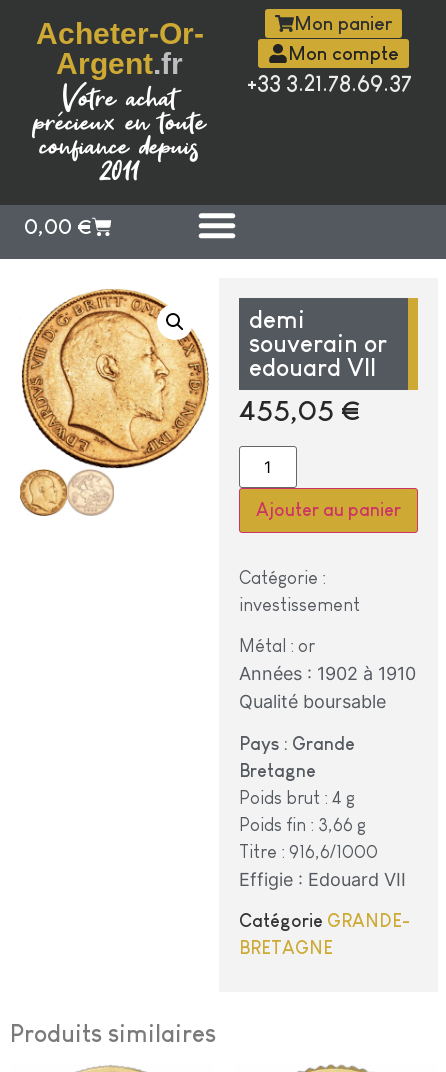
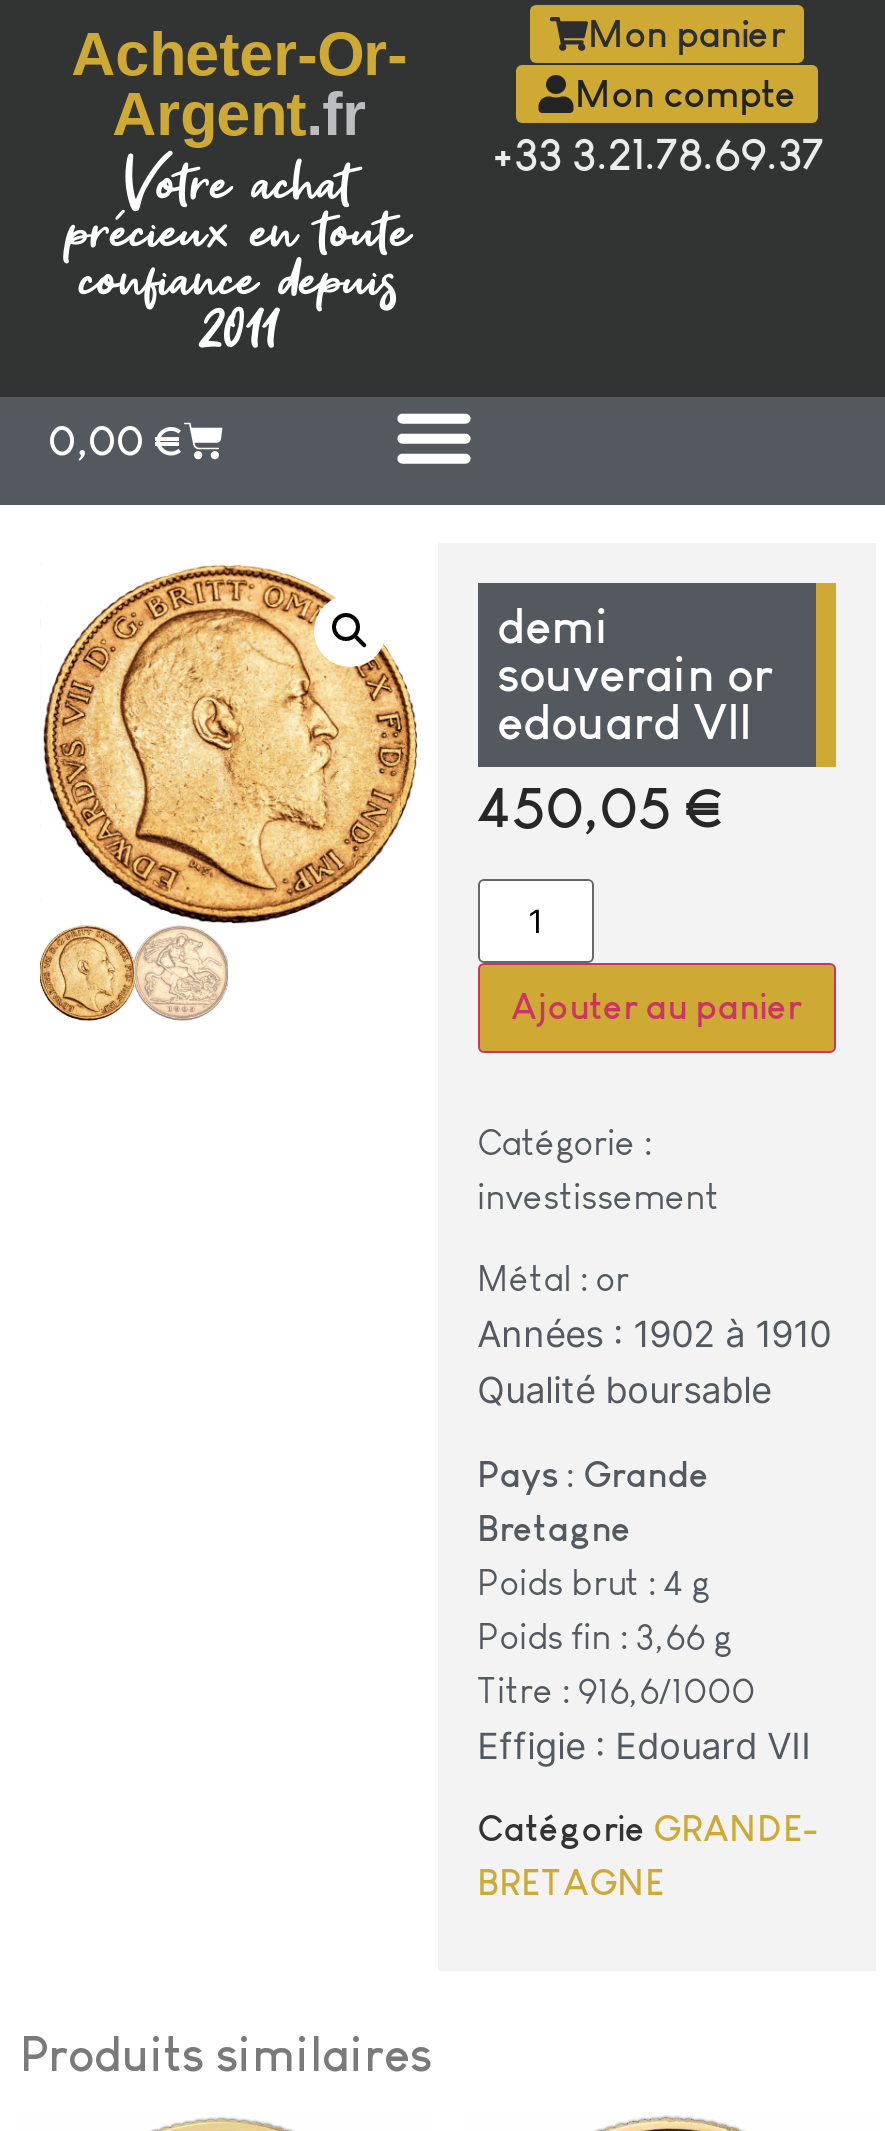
- 455,05 €
+ 450,05 €
